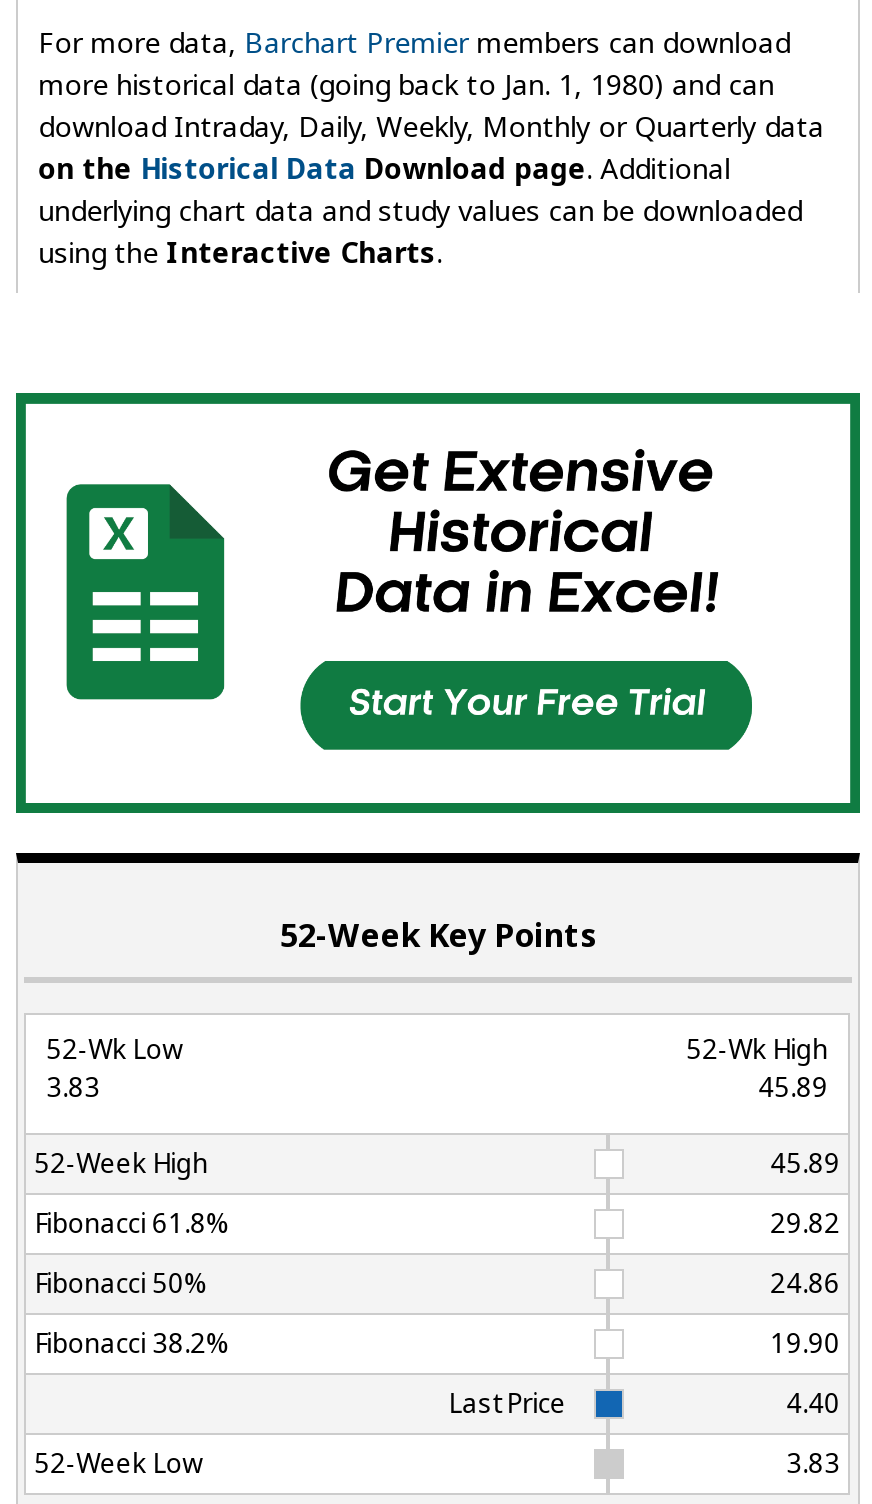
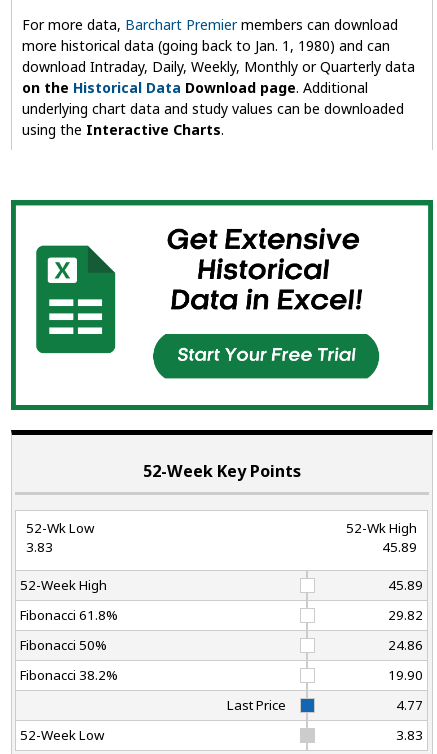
- 4.40
+ 4.77
